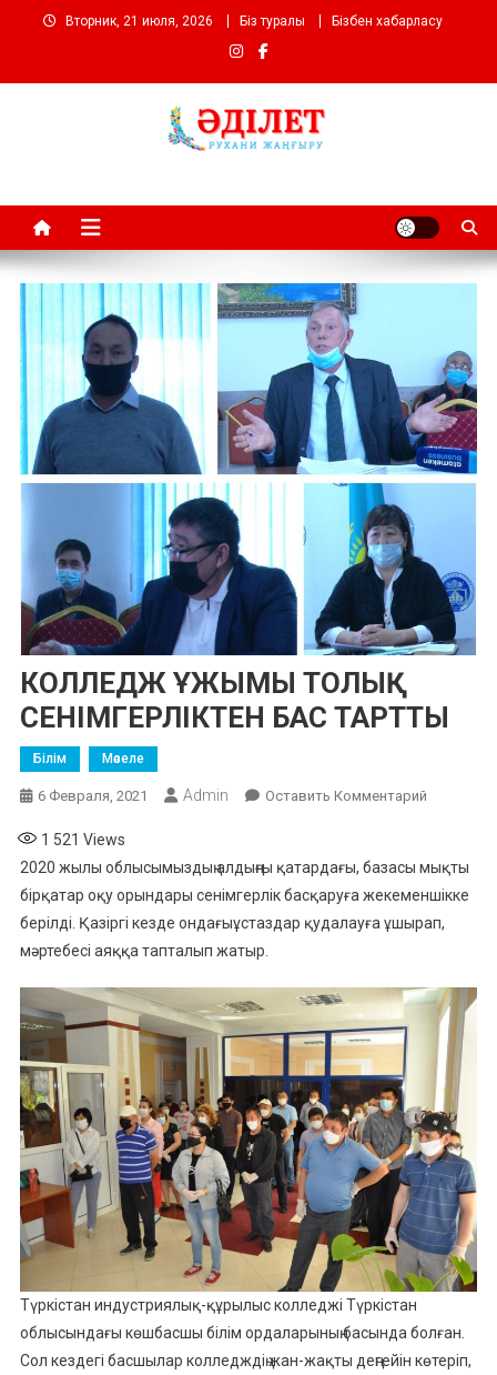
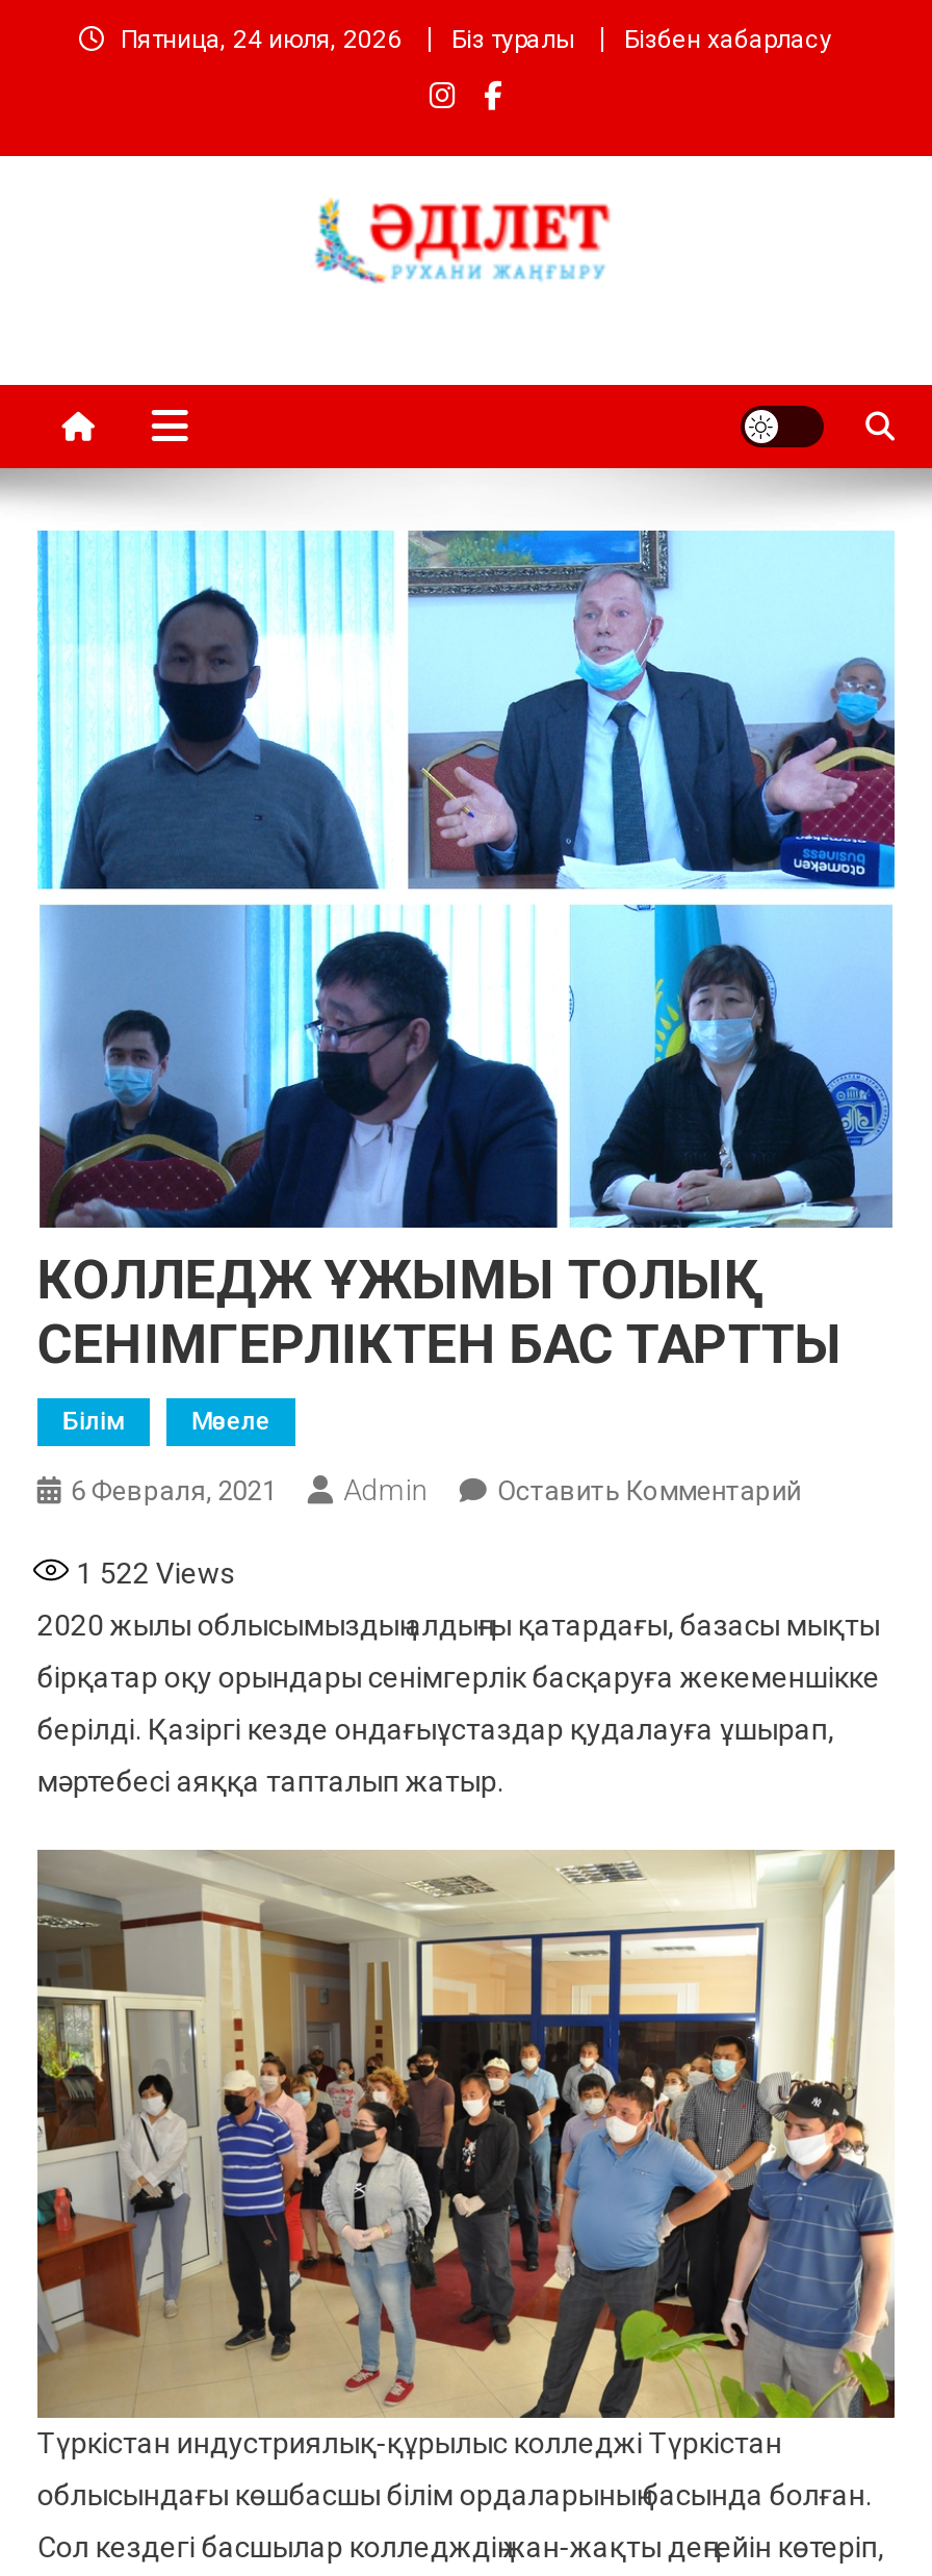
- Вторник, 21 июля, 2026
+ Пятница, 24 июля, 2026

- 1 521 Views
+ 1 522 Views
